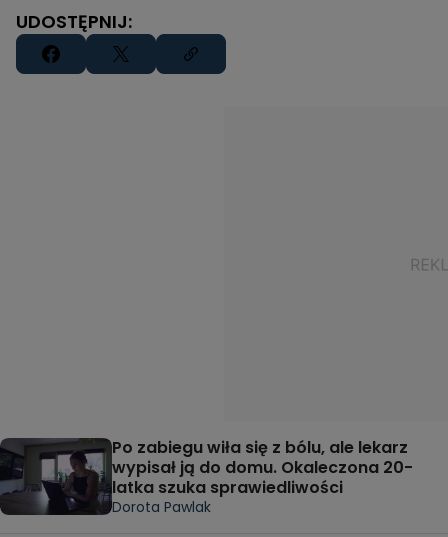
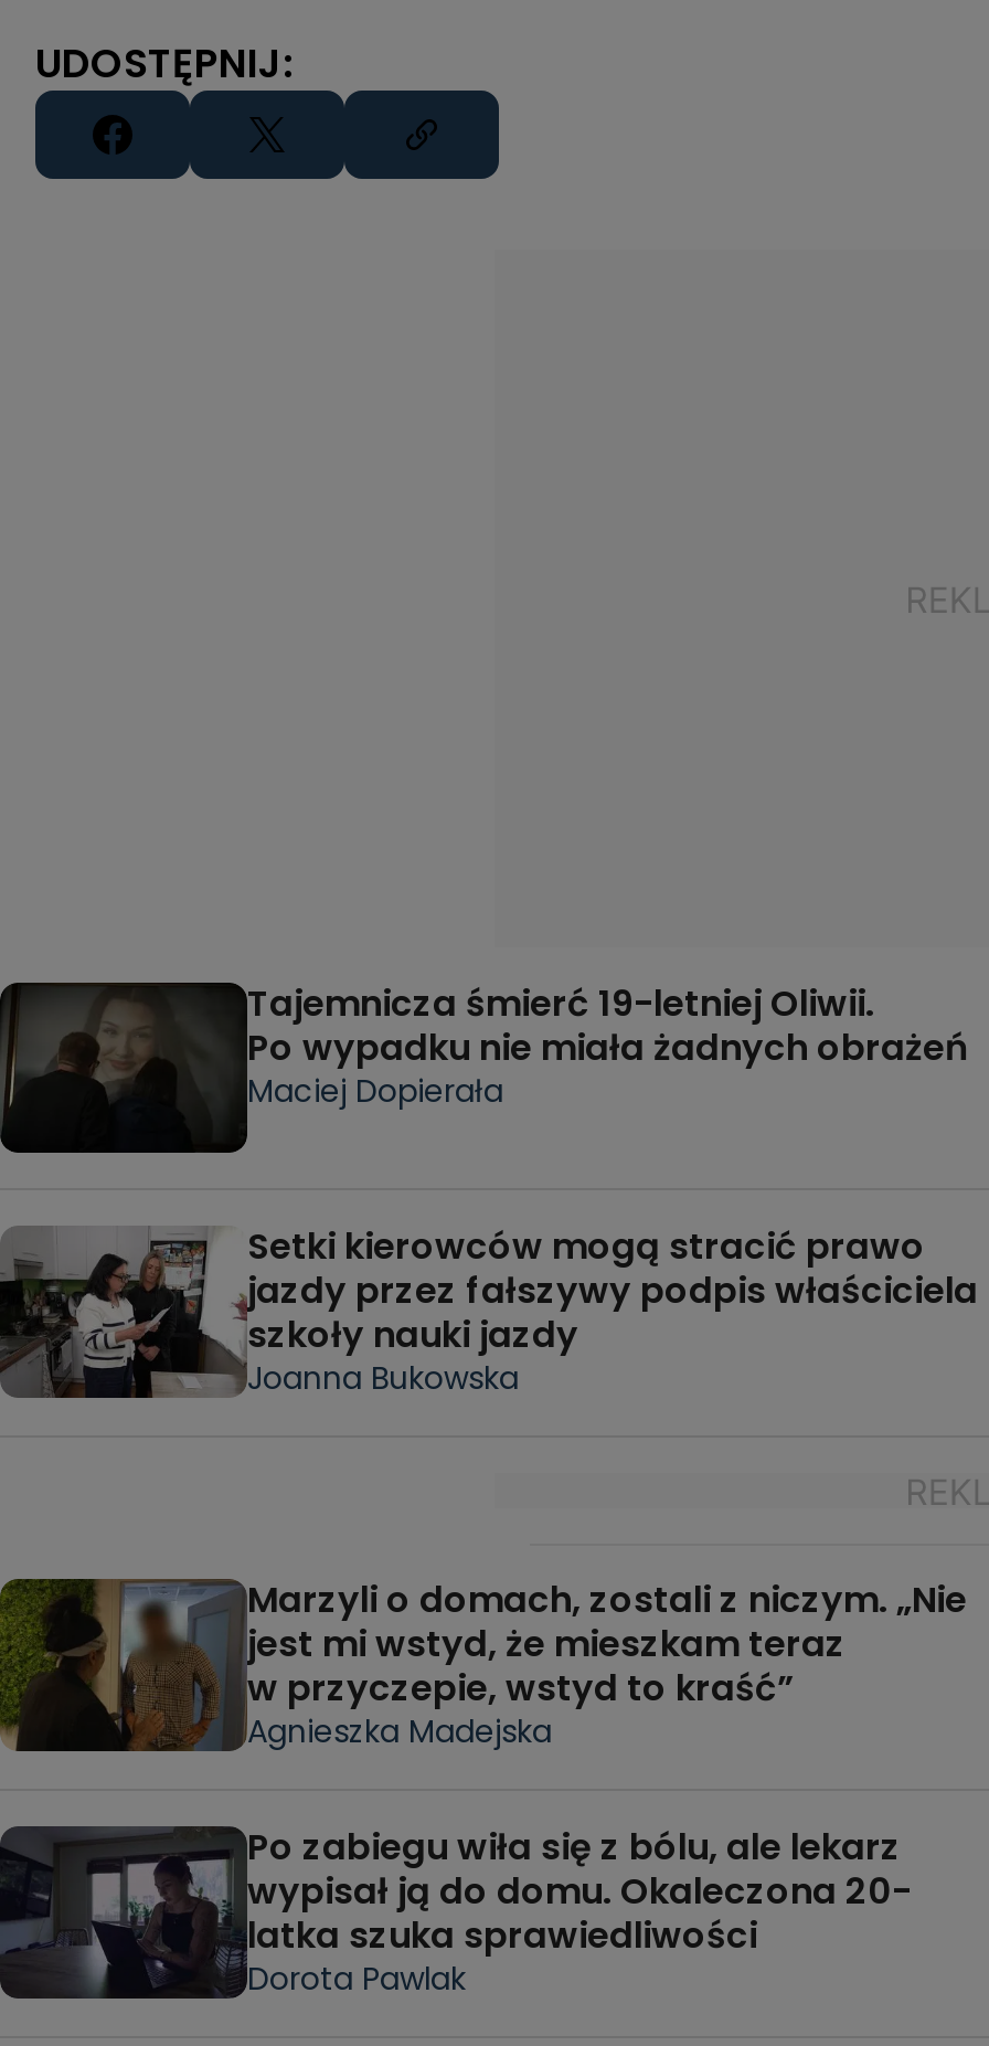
+ [image]
+ Tajemnicza śmierć 19-letniej Oliwii.
+ Po wypadku nie miała żadnych obrażeń
+ Maciej Dopierała
+ Setki kierowców mogą stracić prawo
+ jazdy przez fałszywy podpis właściciela
+ szkoły nauki jazdy
+ Joanna Bukowska

+ [image]
+ Marzyli o domach, zostali z niczym. „Nie
+ jest mi wstyd, że mieszkam teraz
+ w przyczepie, wstyd to kraść”
+ Agnieszka Madejska

+ [image]
